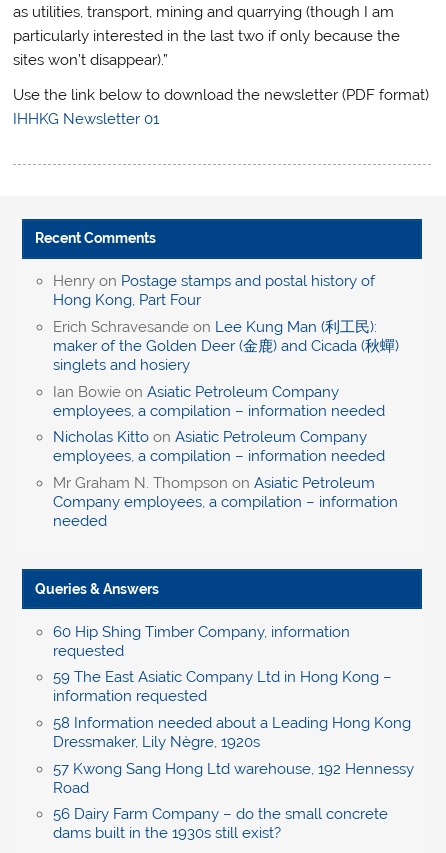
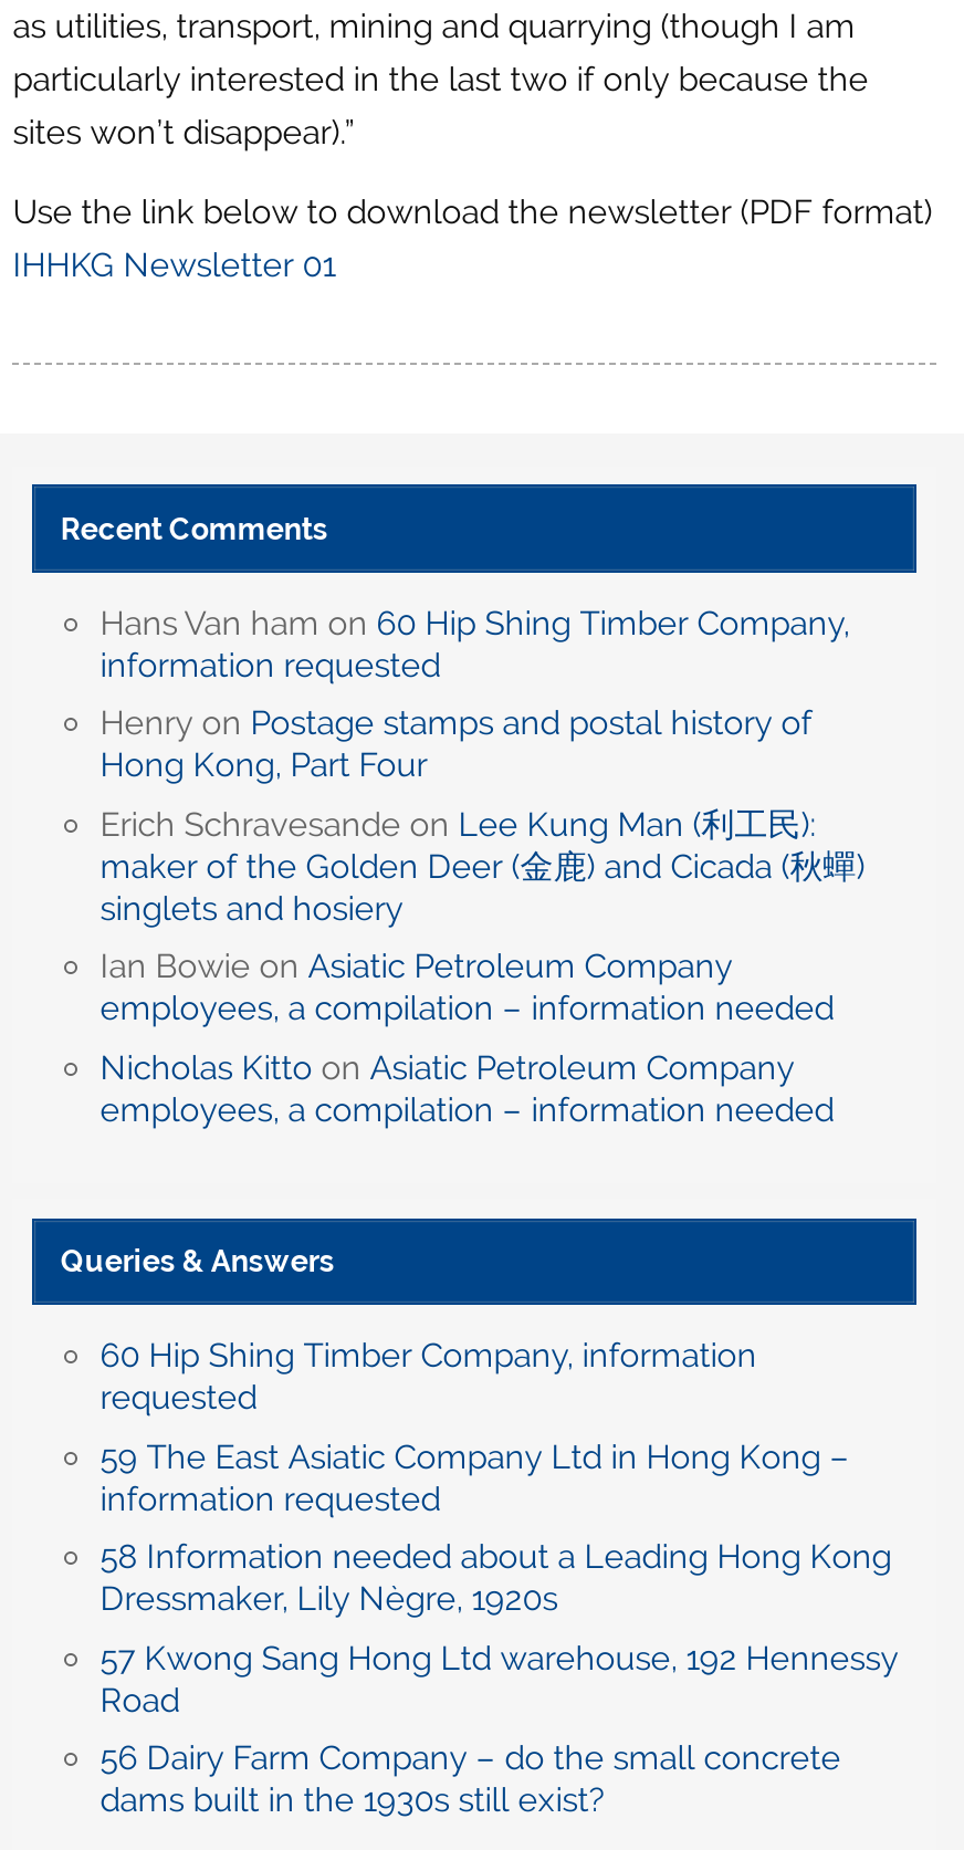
+ Hans Van ham on 60 Hip Shing Timber Company,
+ information requested

moved down: Henry on Postage stamps and postal history of | Hong Kong, Part Four | Erich Schravesande on Lee Kung Man (利工民): | ... | Nicholas Kitto on Asiatic Petroleum Company | employees, a compilation – information needed

- Mr Graham N. Thompson on Asiatic Petroleum
- Company employees, a compilation – information
- needed
